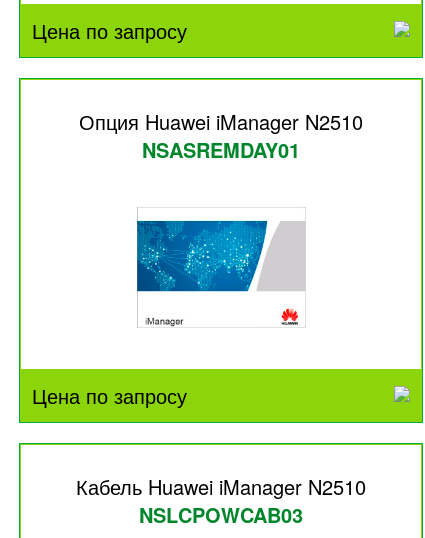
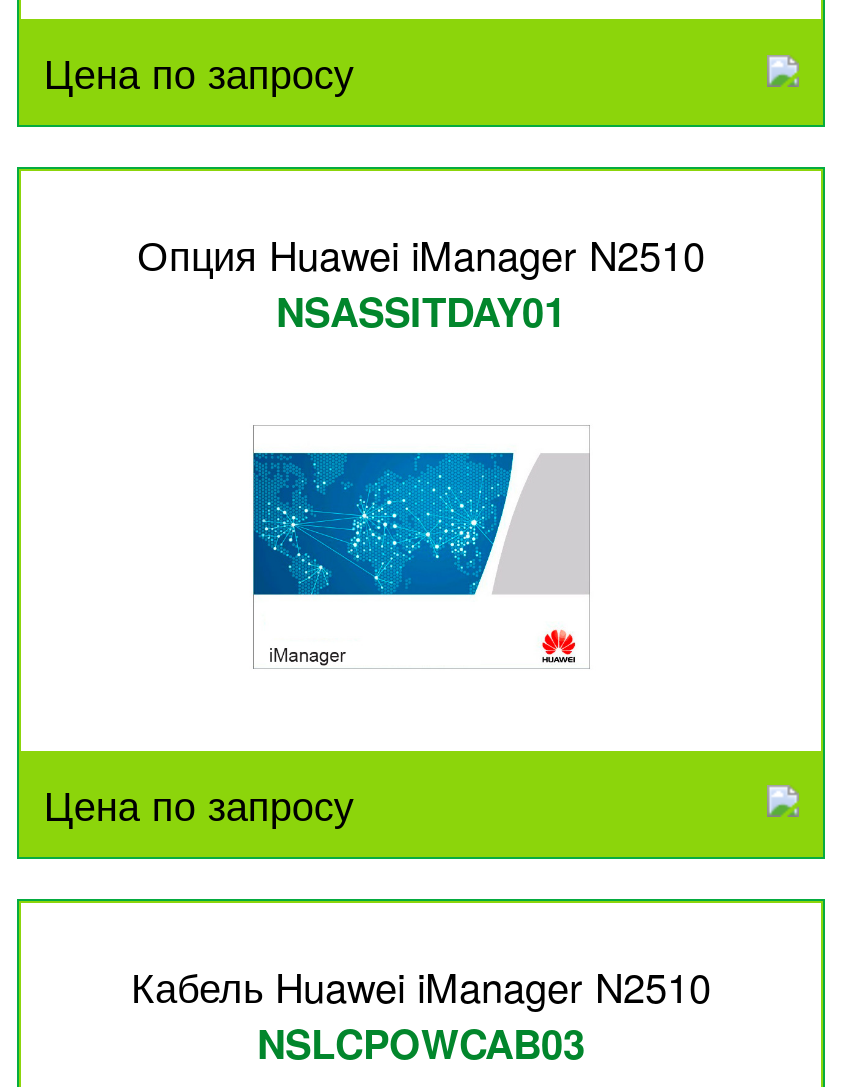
- NSASREMDAY01
+ NSASSITDAY01
